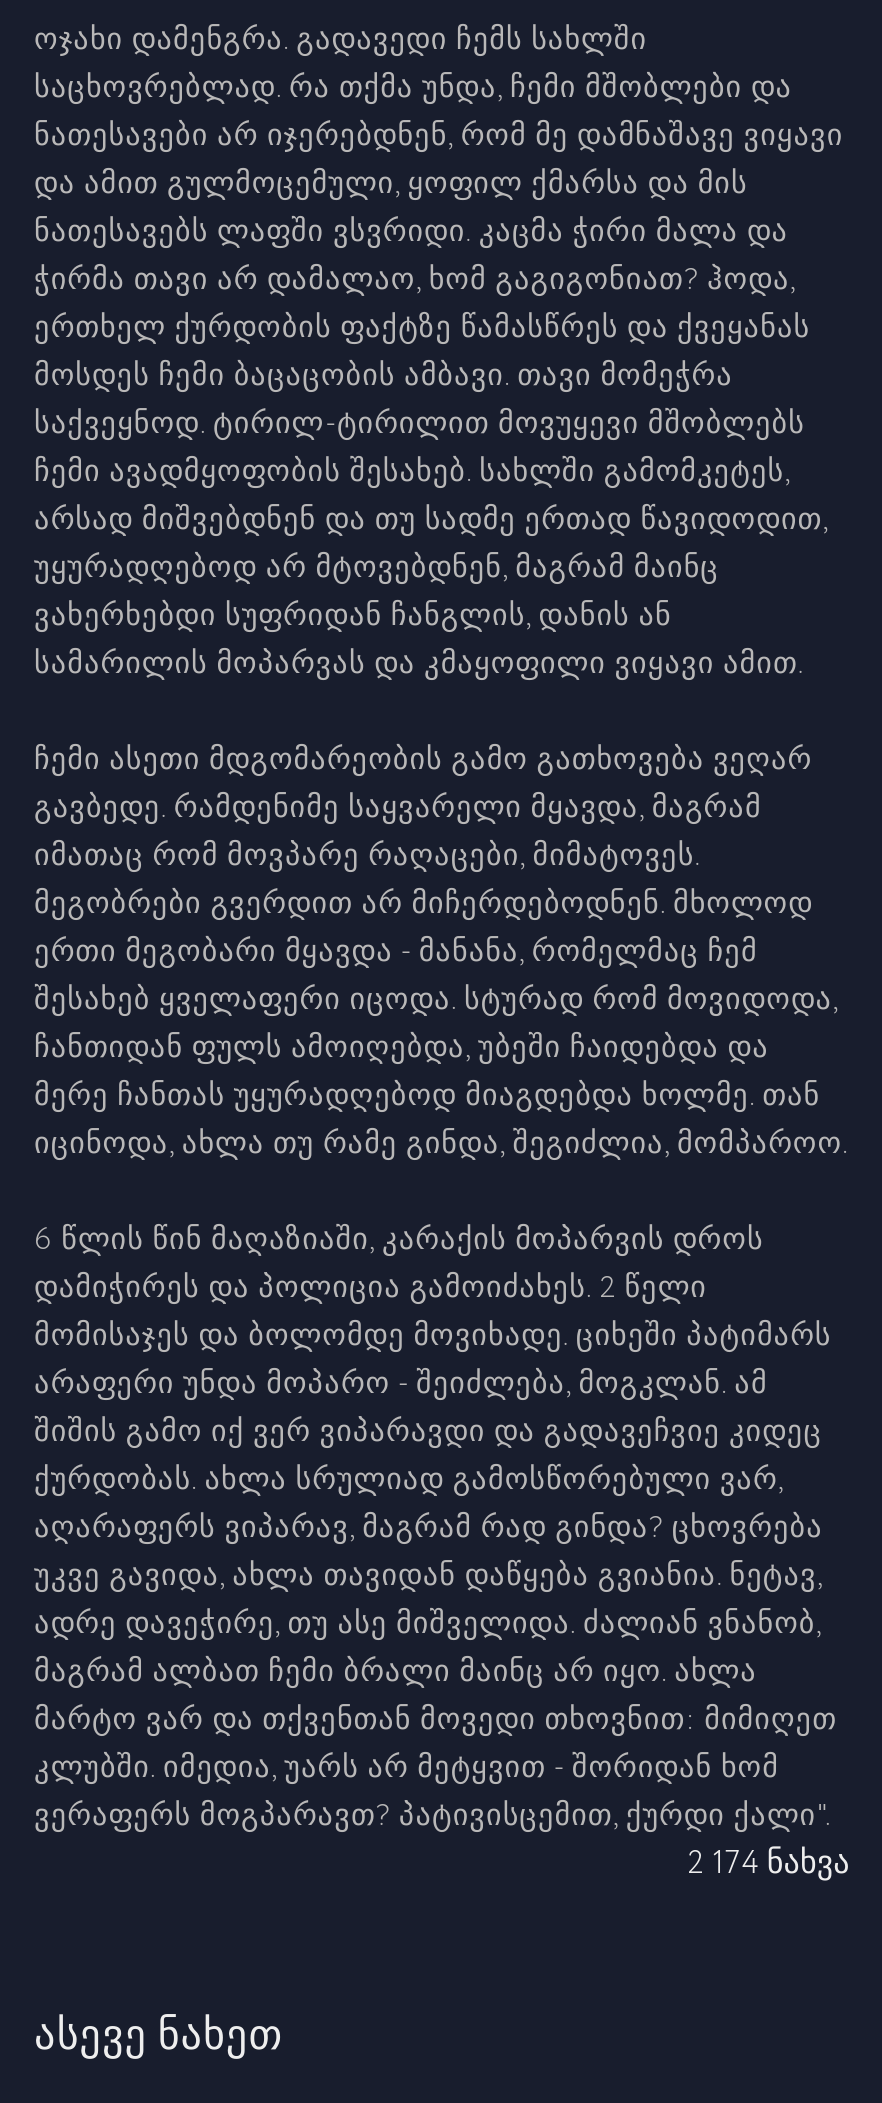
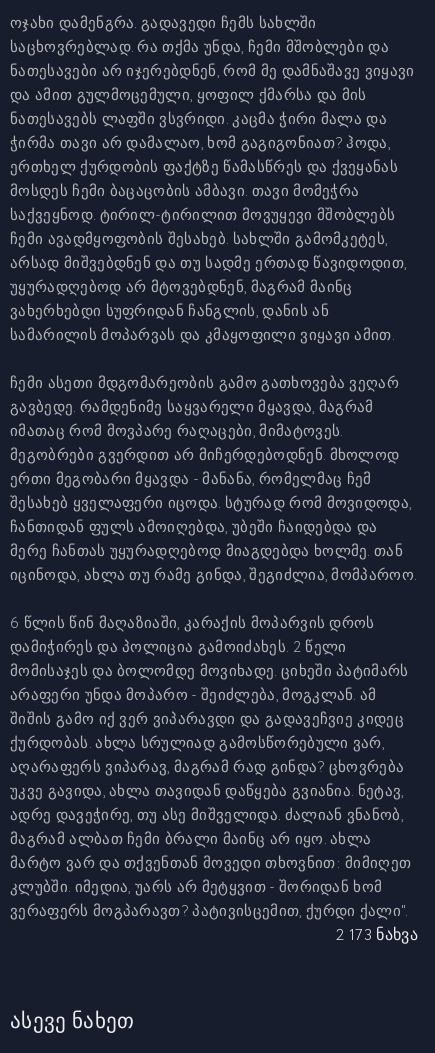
- 2 174 ნახვა
+ 2 173 ნახვა
